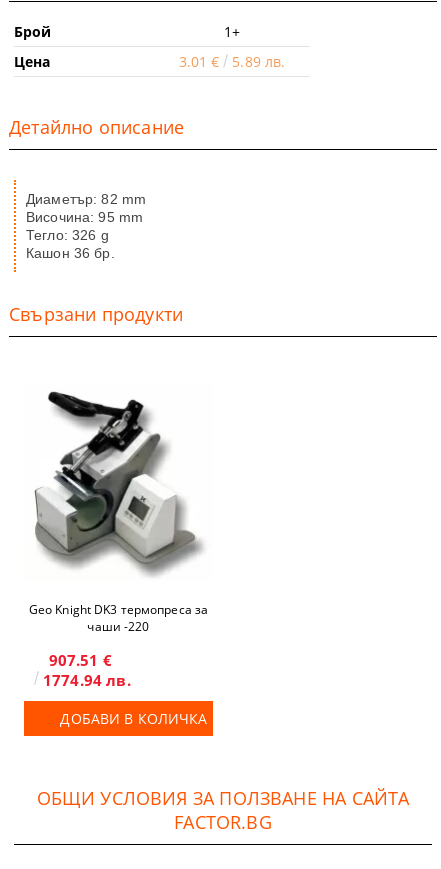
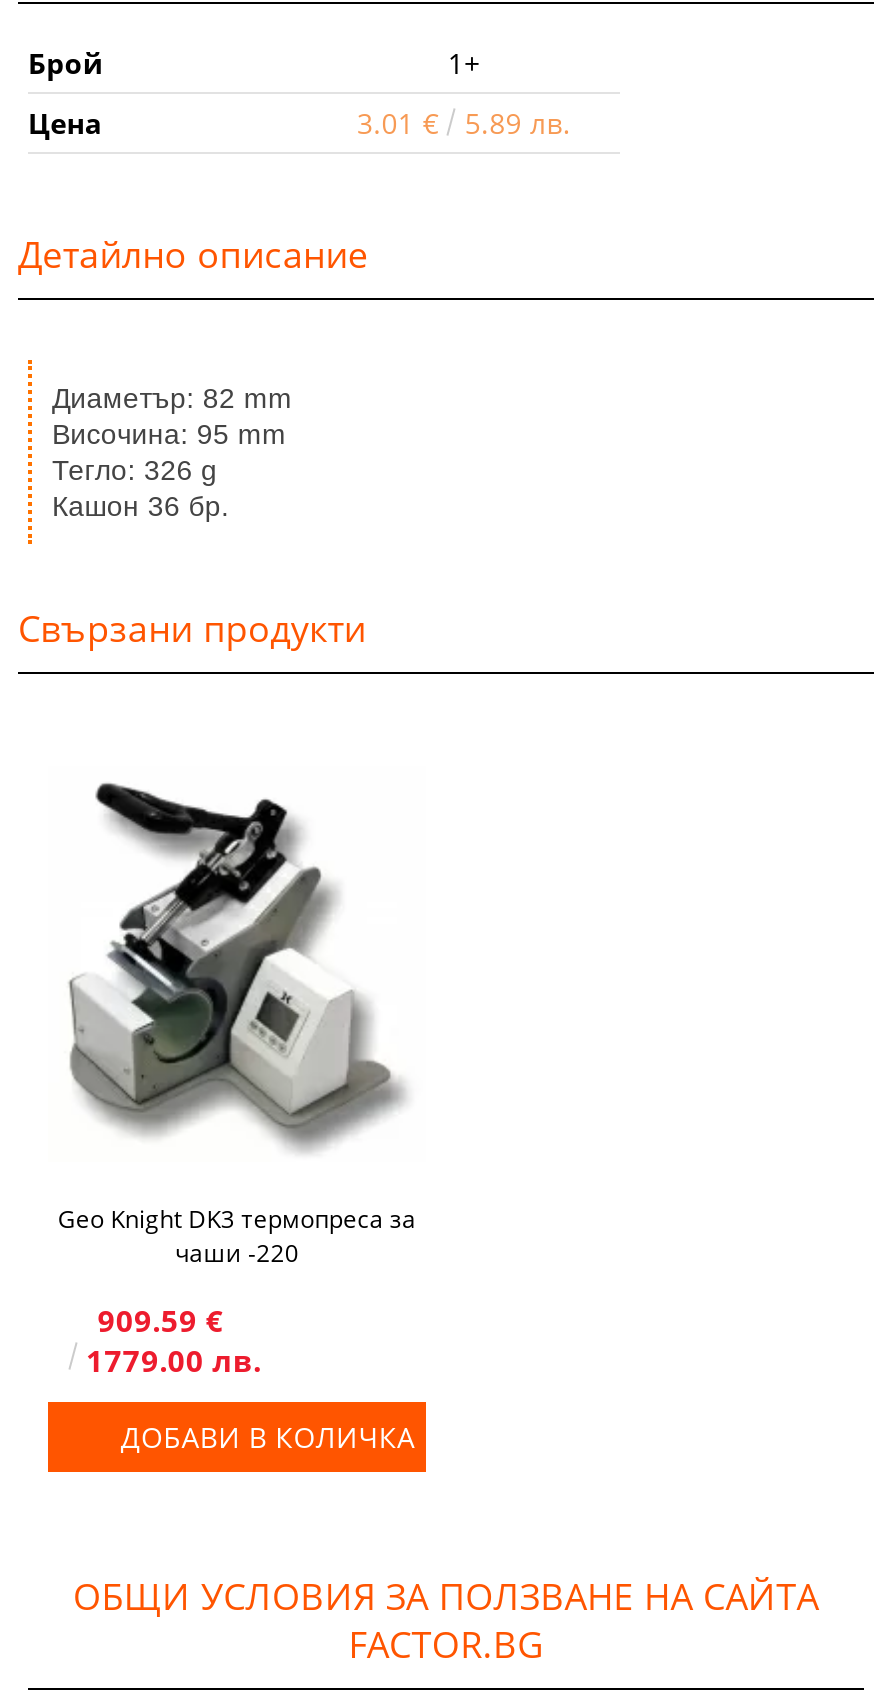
- 907.51 €
+ 909.59 €

- 1774.94 лв.
+ 1779.00 лв.
